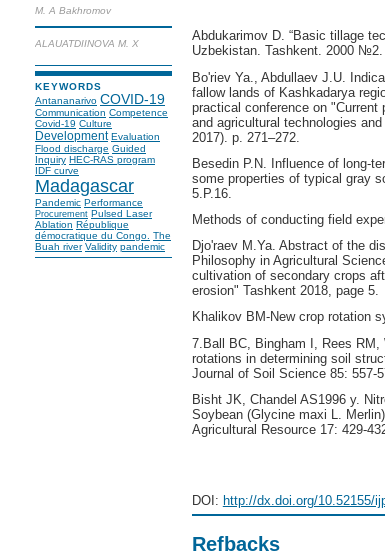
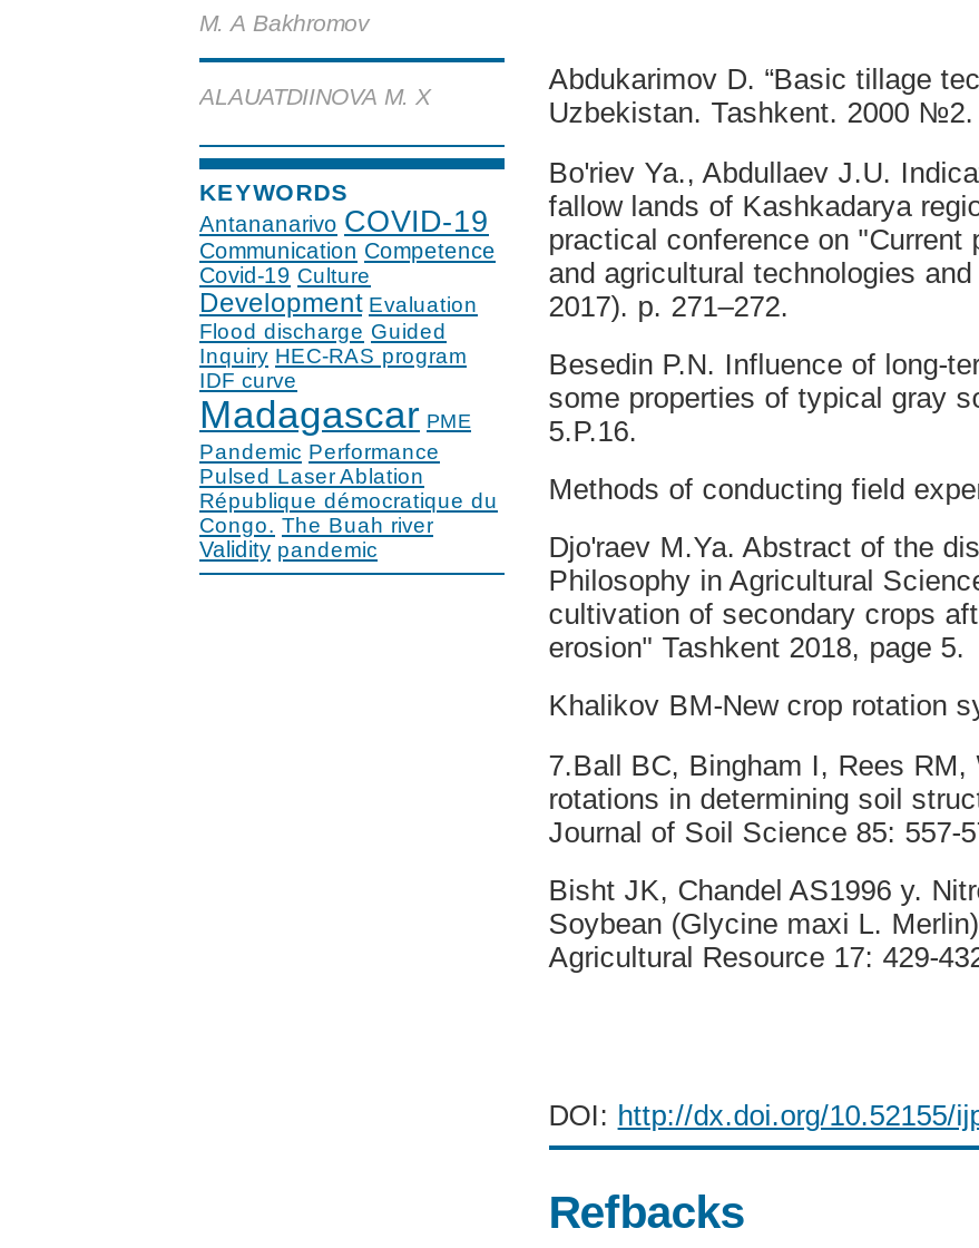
- Madagascar
+ Madagascar PME

- Procurement Pulsed Laser
- Ablation République
- démocratique du Congo. The
- Buah river Validity pandemic
+ Pulsed Laser Ablation
+ République démocratique du
+ Congo. The Buah river
+ Validity pandemic
